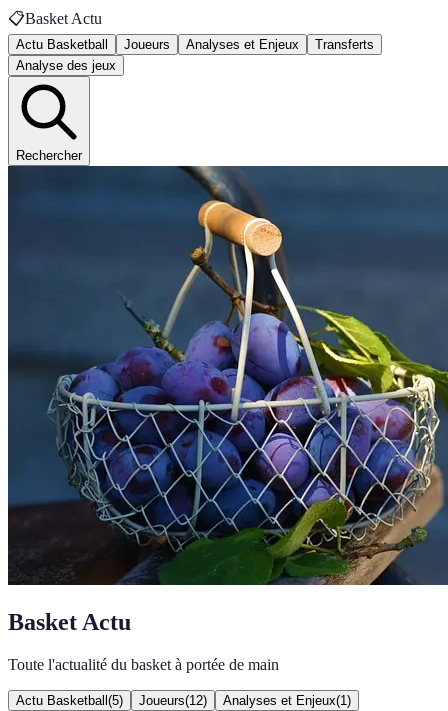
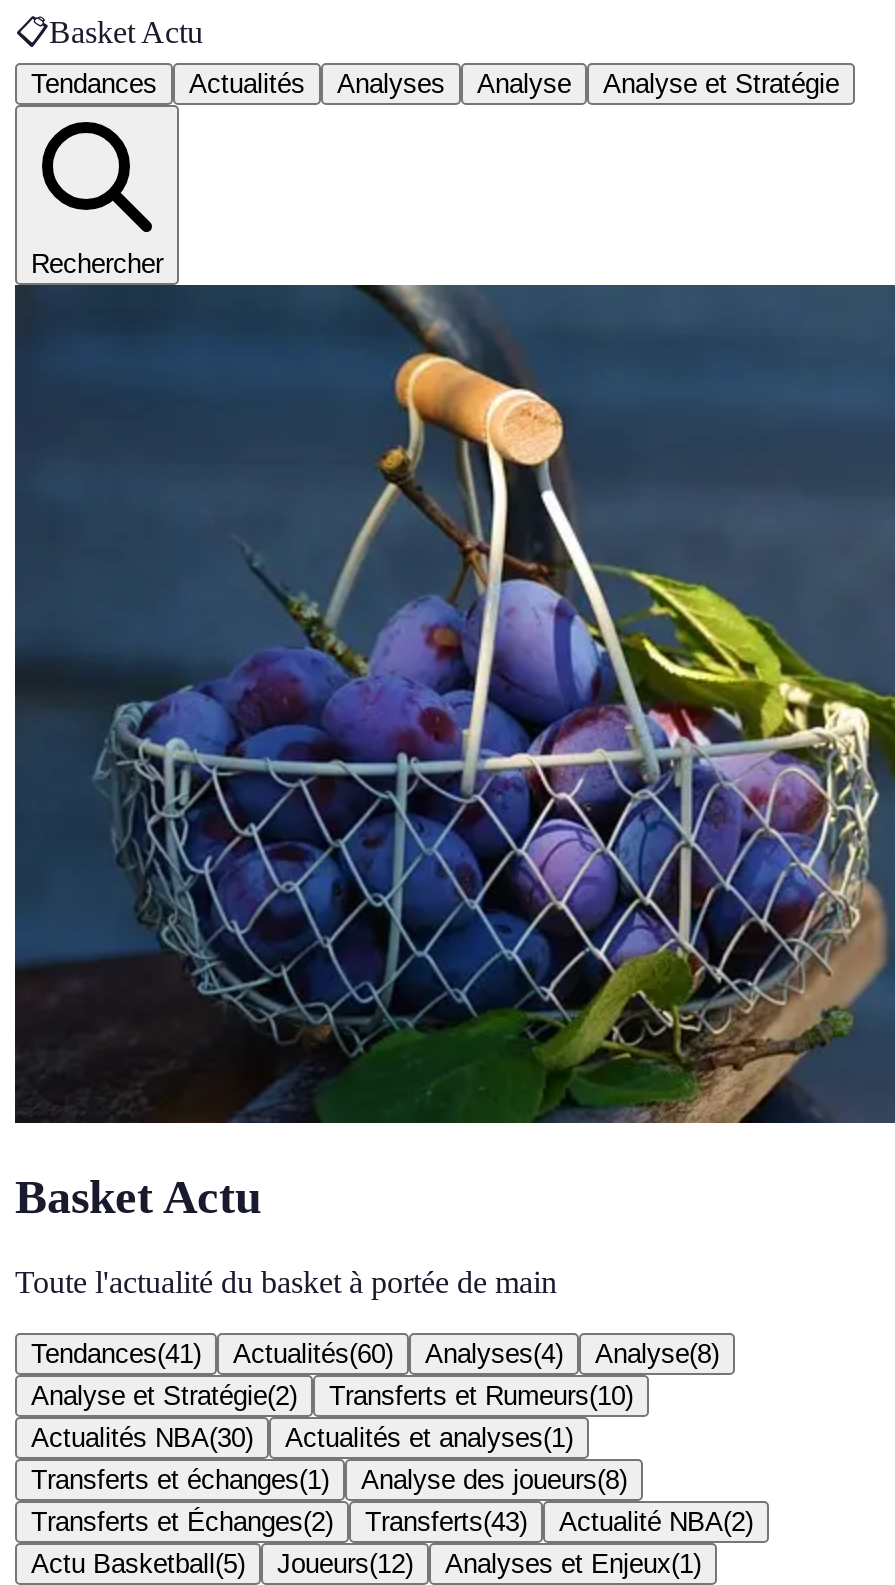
- Actu Basketball
- Joueurs
- Analyses et Enjeux
- Transferts
- Analyse des jeux
+ Tendances
+ Actualités
+ Analyses
+ Analyse
+ Analyse et Stratégie

moved up: [image] | Rechercher | Basket Actu | Toute l'actualité du basket à portée de main

+ Tendances(41)
+ Actualités(60)
+ Analyses(4)
+ Analyse(8)
+ Analyse et Stratégie(2)
+ Transferts et Rumeurs(10)
+ Actualités NBA(30)
+ Actualités et analyses(1)
+ Transferts et échanges(1)
+ Analyse des joueurs(8)
+ Transferts et Échanges(2)
+ Transferts(43)
+ Actualité NBA(2)
